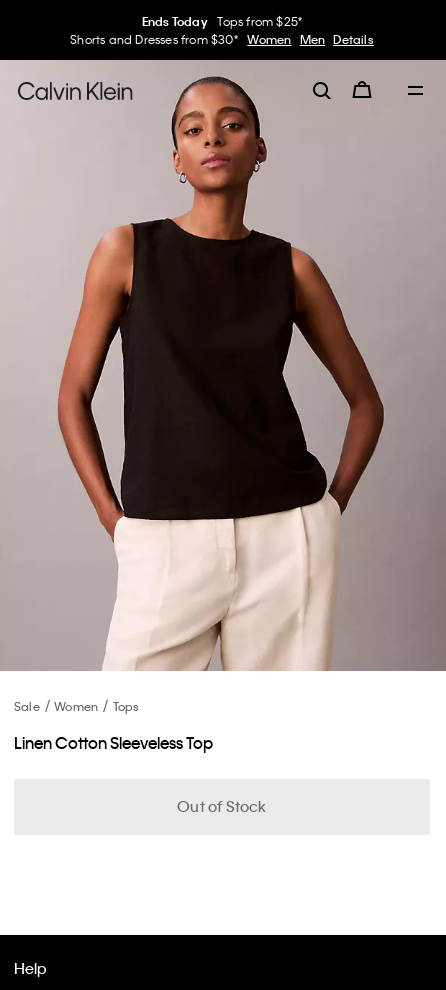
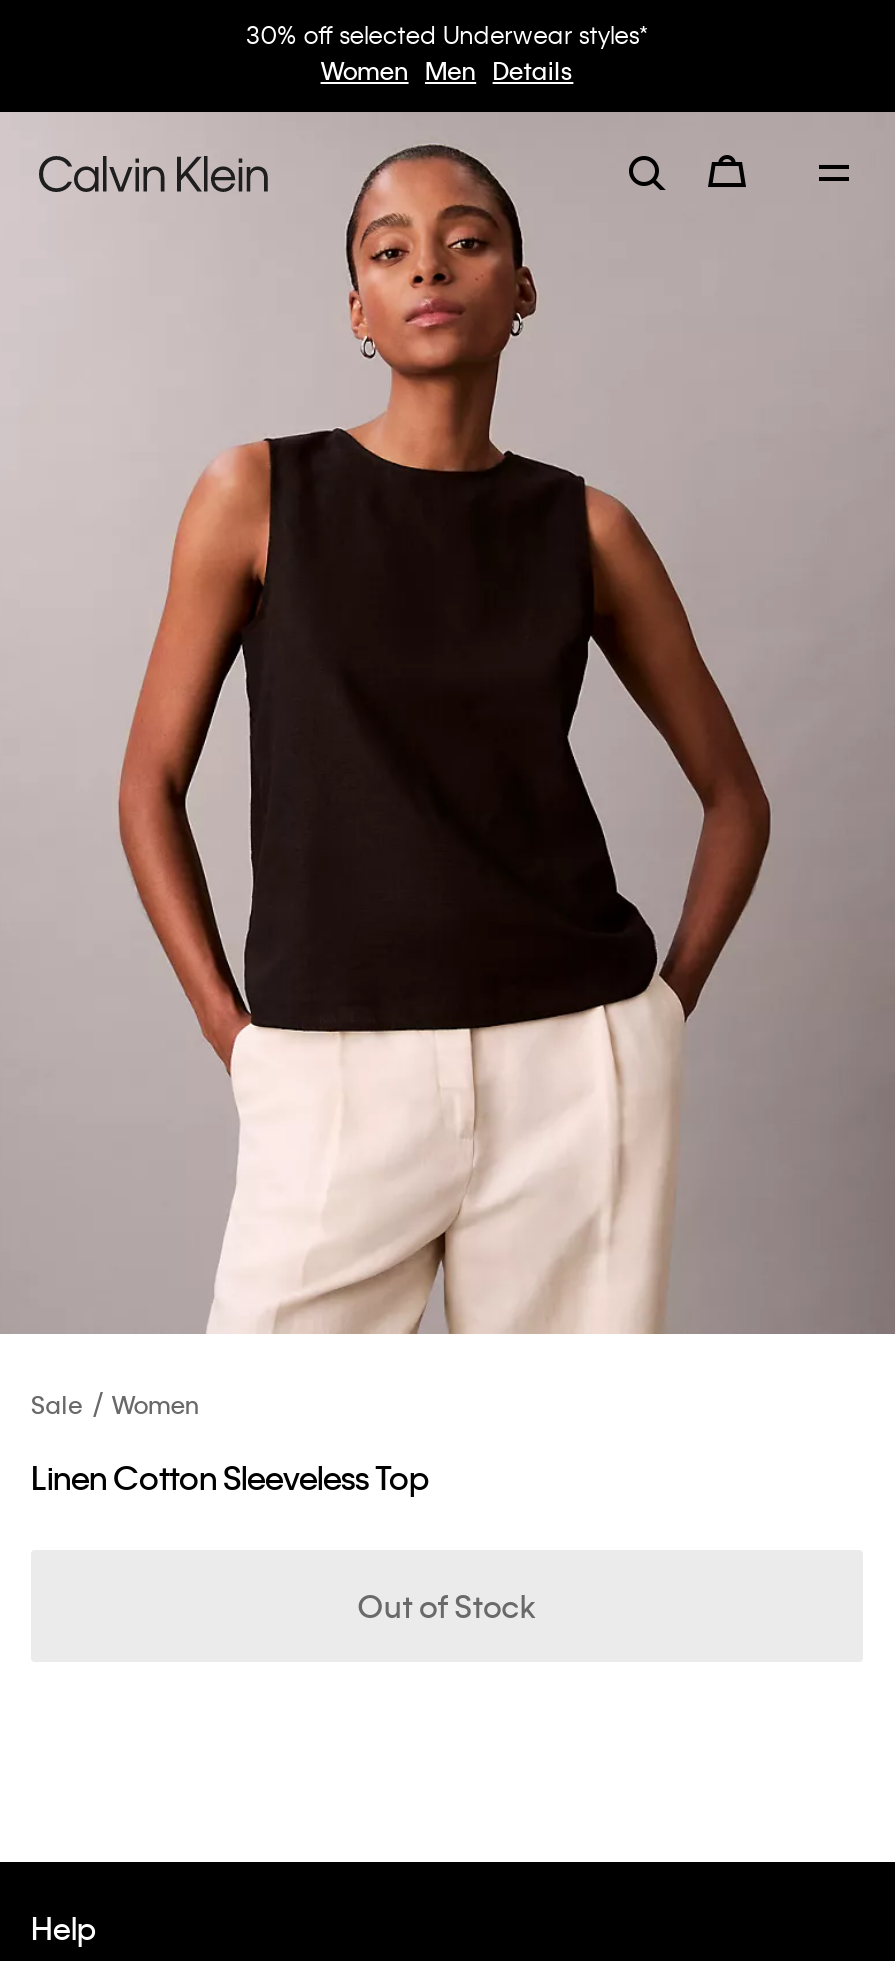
- Ends Today Tops from $25*
- Shorts and Dresses from $30* Women Men Details
+ 30% off selected Underwear styles*
+ Women Men Details

- Tops
